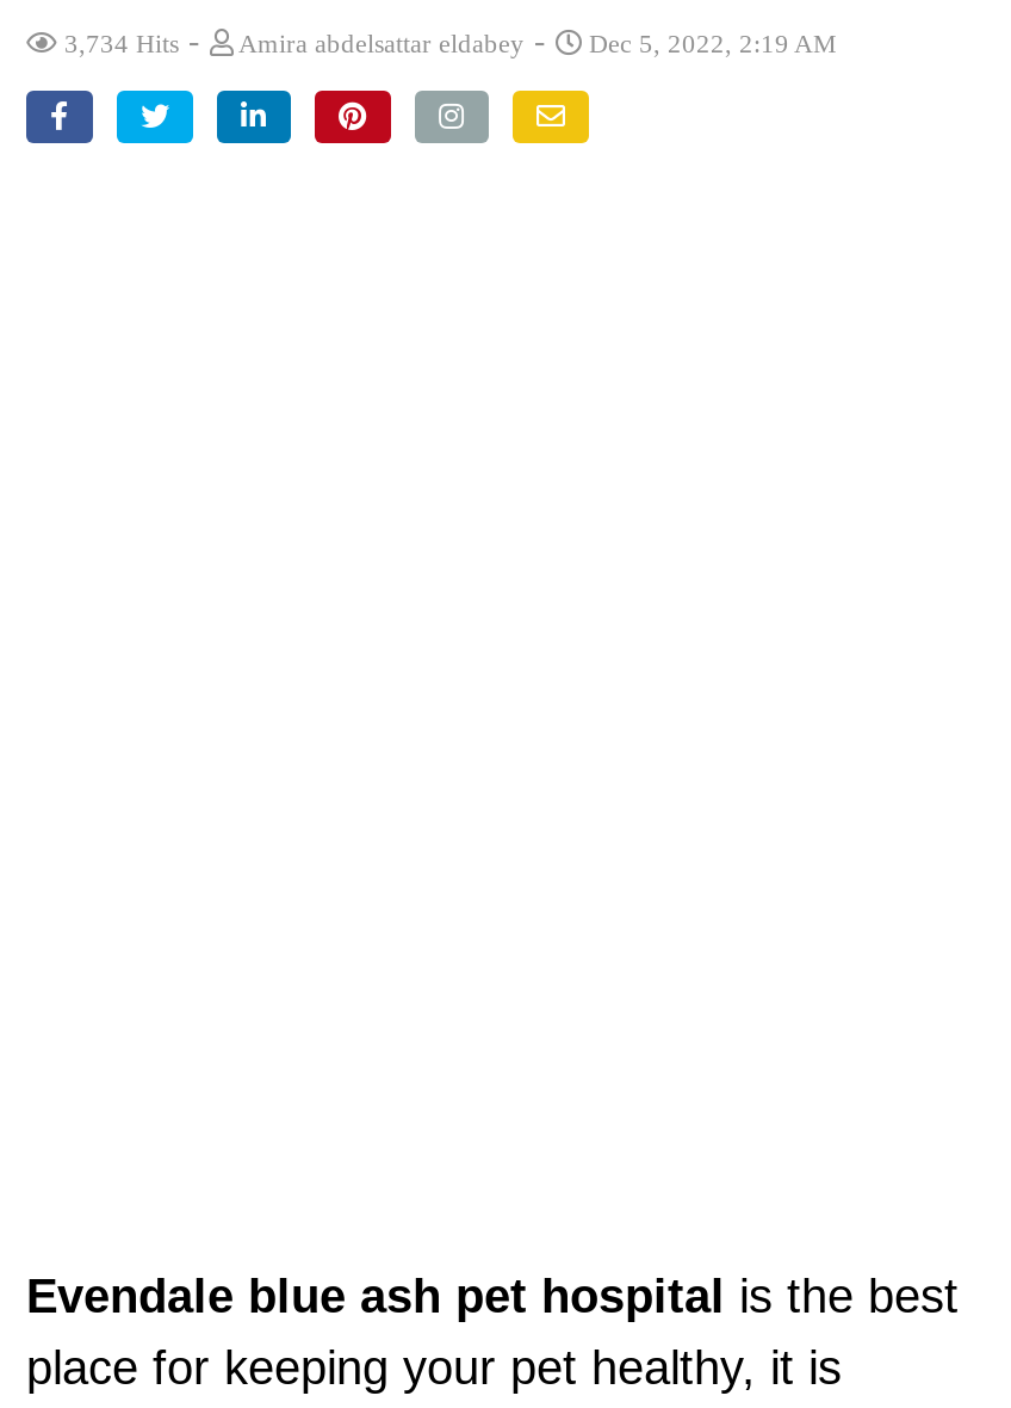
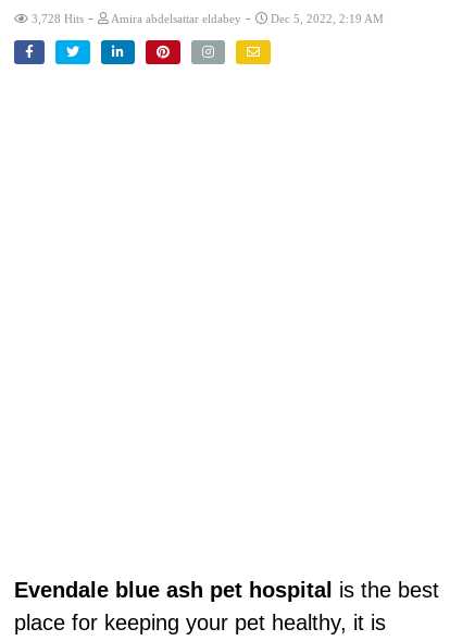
- 3,734 Hits - Amira abdelsattar eldabey - Dec 5, 2022, 2:19 AM
+ 3,728 Hits - Amira abdelsattar eldabey - Dec 5, 2022, 2:19 AM
